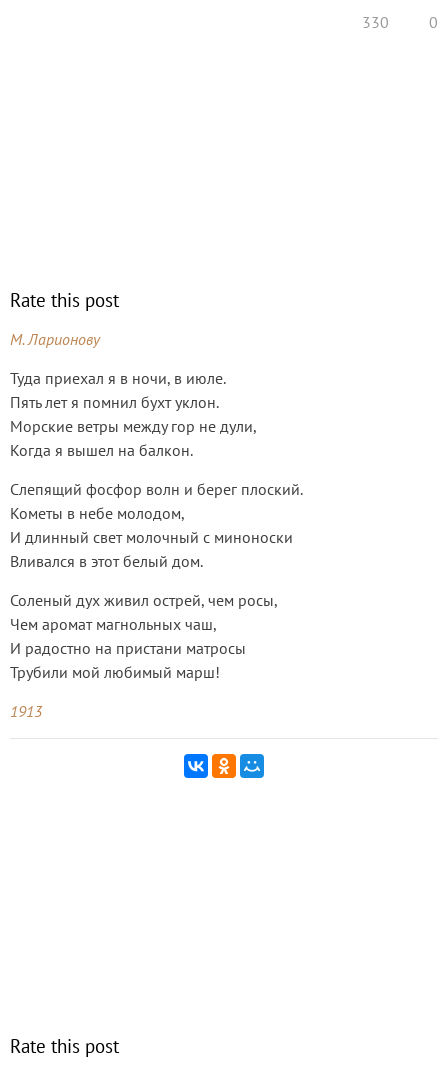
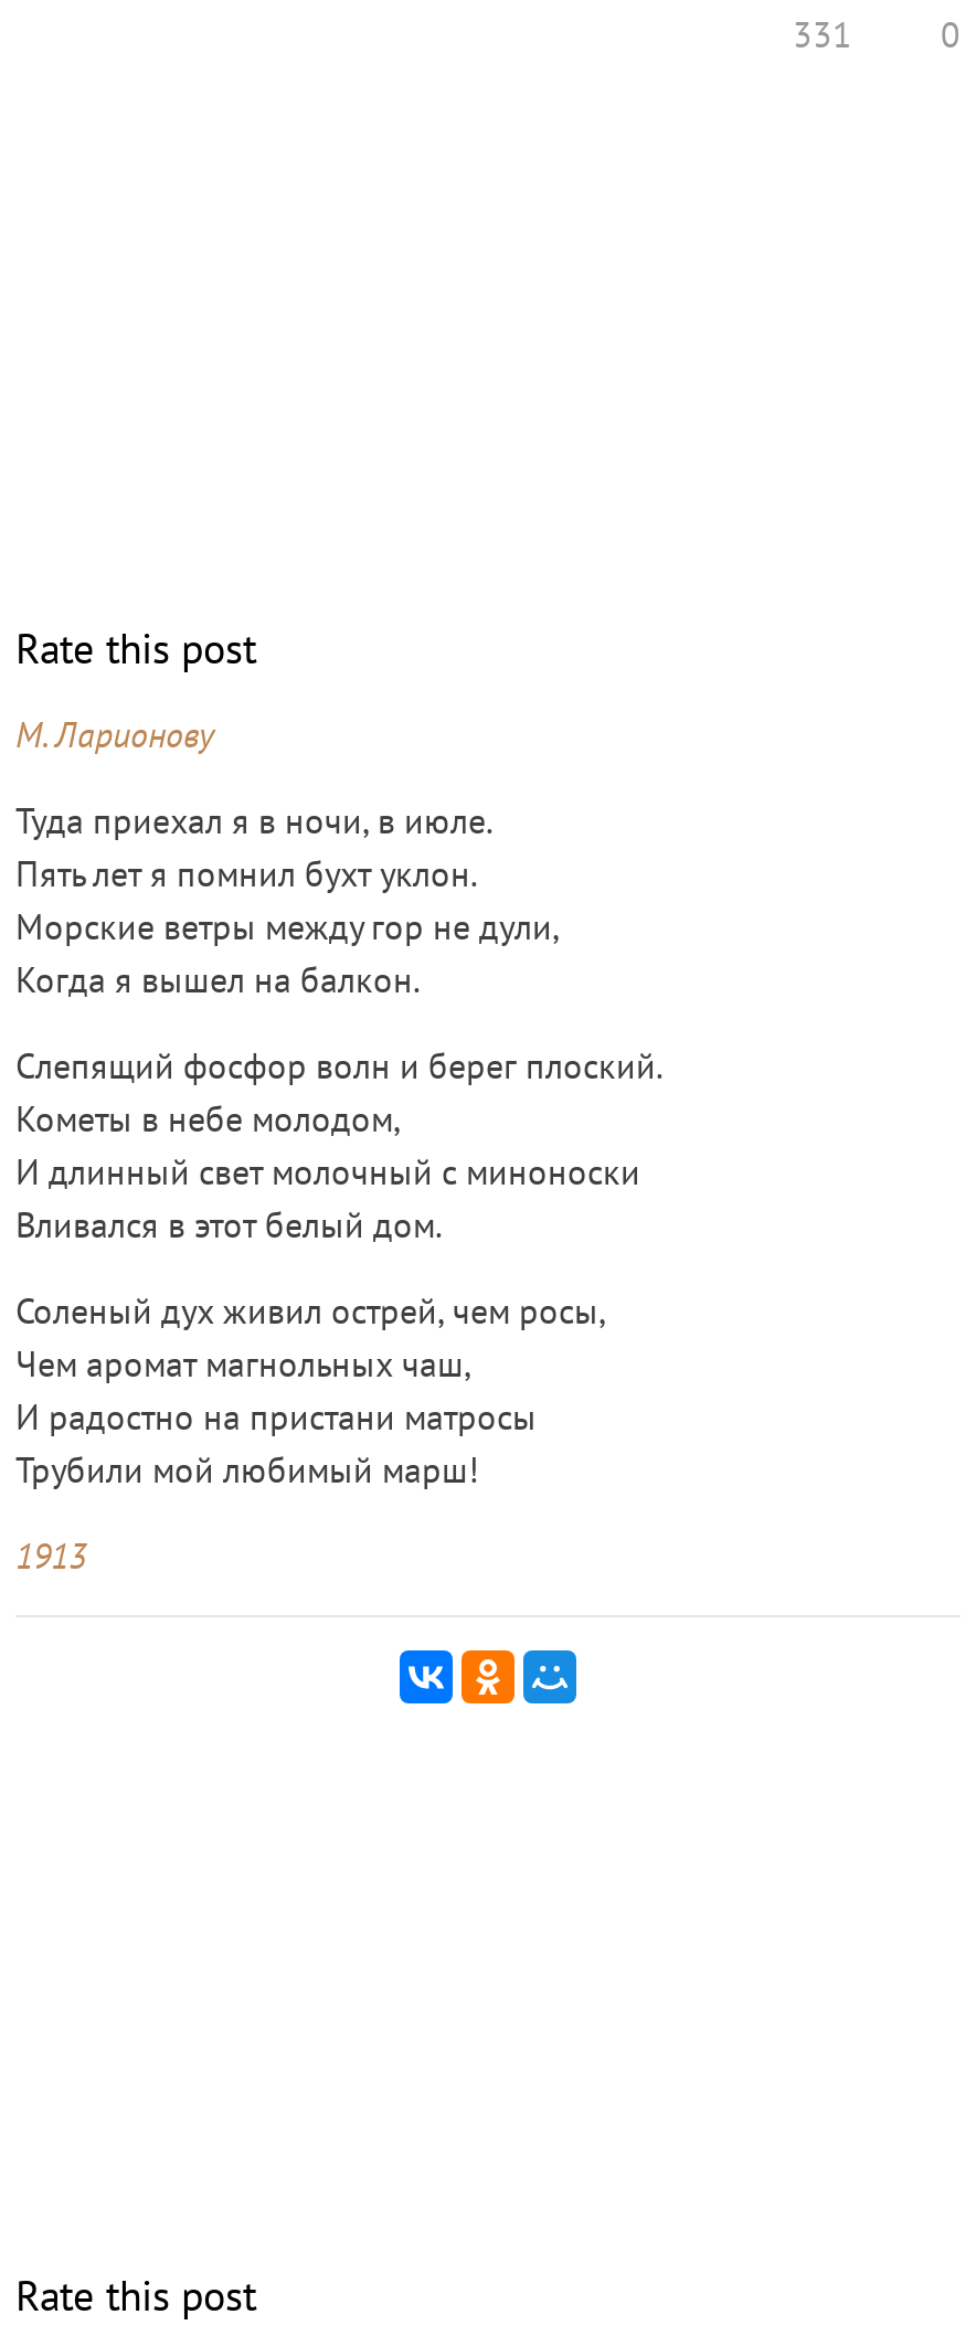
- 330 0
+ 331 0
